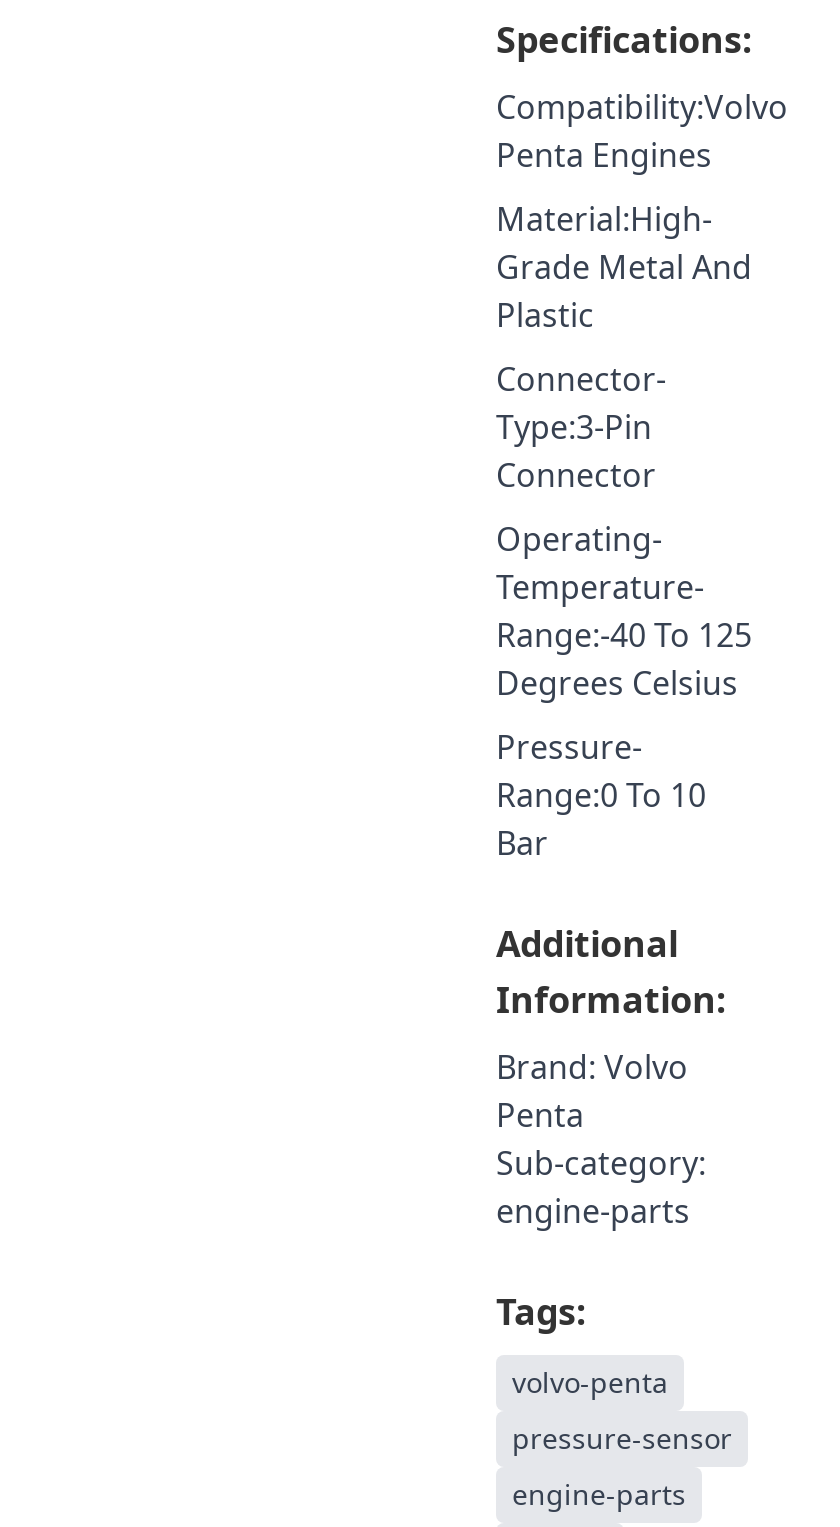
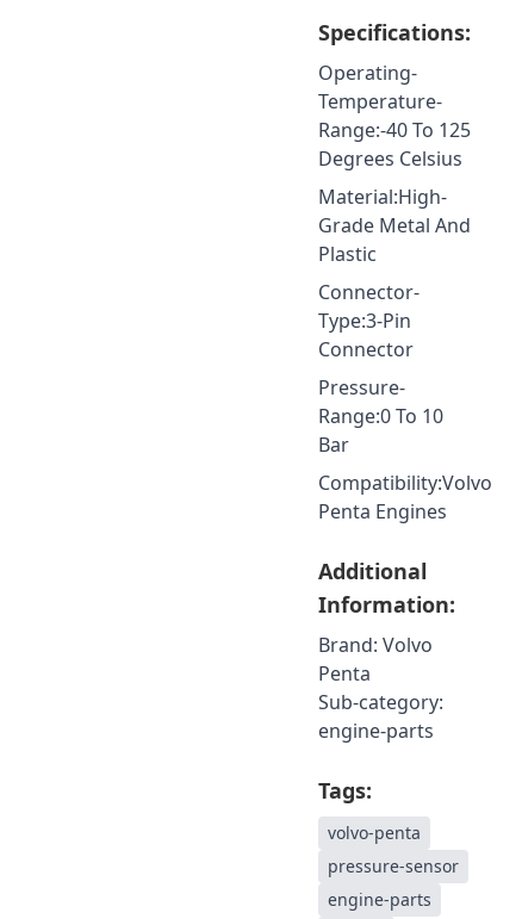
moved down: Compatibility:Volvo | Penta Engines

moved down: Material:High- | Grade Metal And | Plastic | Connector- | Type:3-Pin | Connector

moved up: Operating- | Temperature- | Range:-40 To 125 | Degrees Celsius

moved up: Pressure- | Range:0 To 10 | Bar
